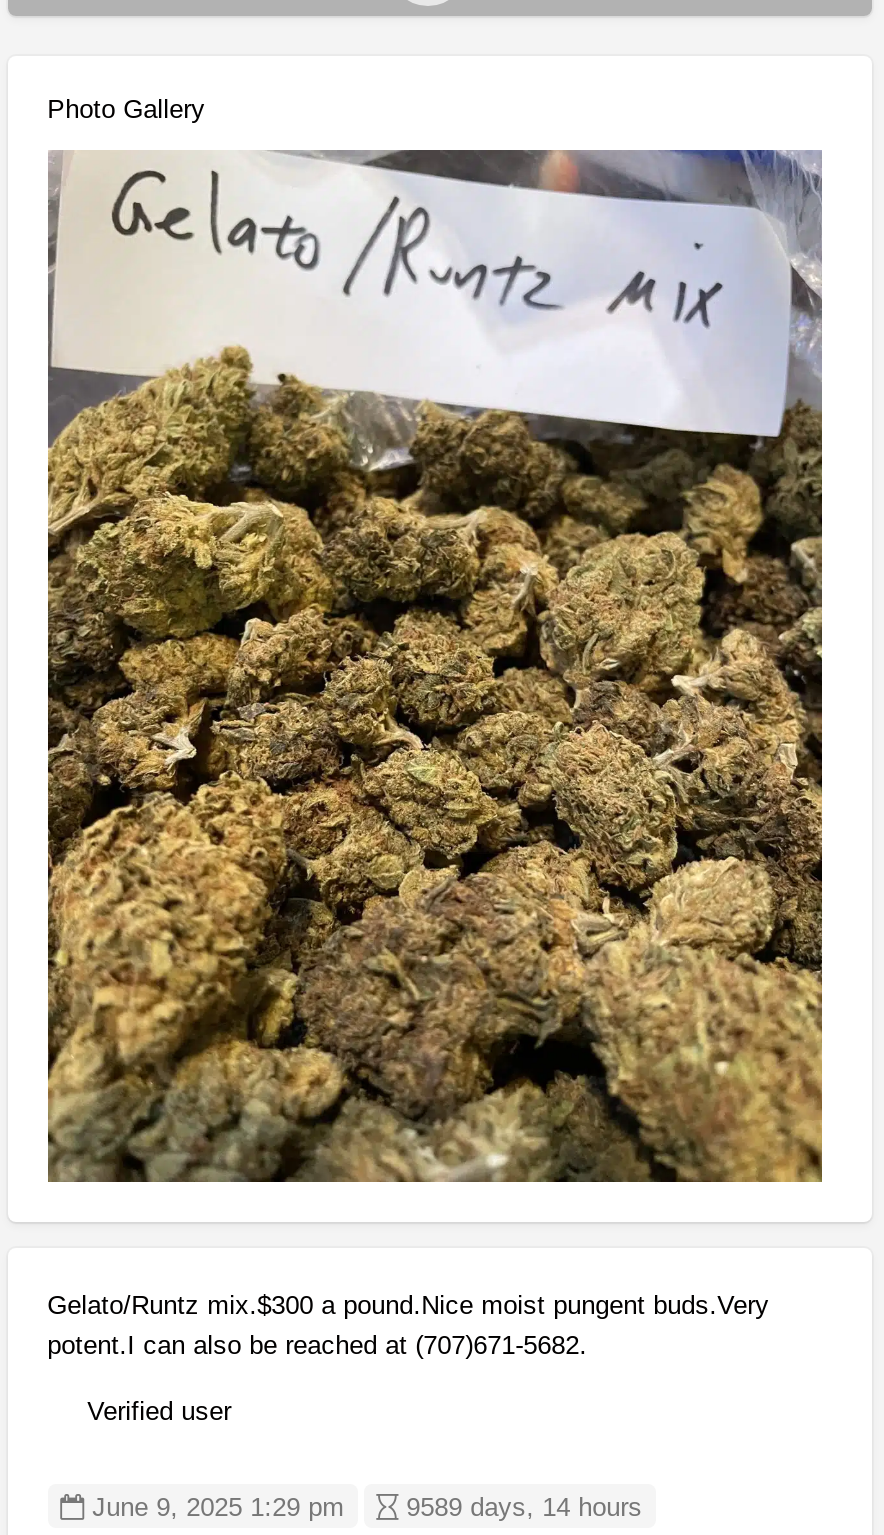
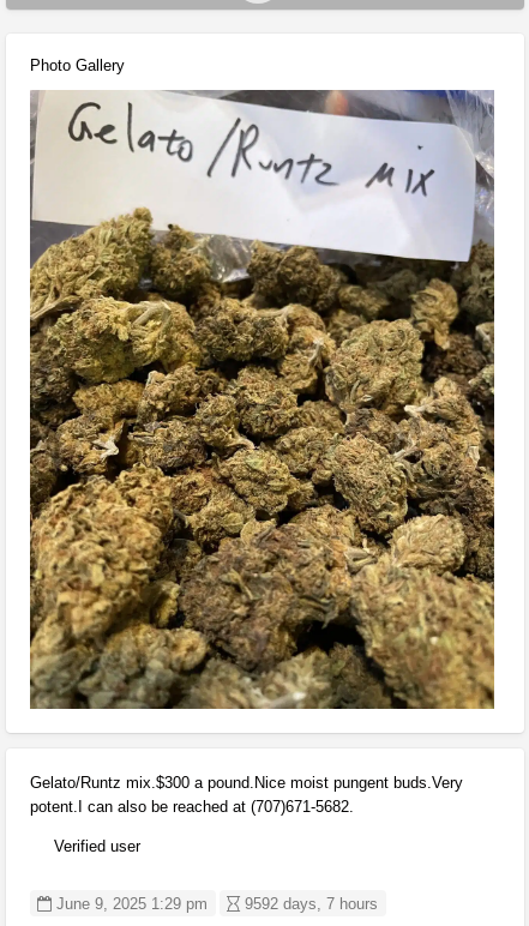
- June 9, 2025 1:29 pm 9589 days, 14 hours
+ June 9, 2025 1:29 pm 9592 days, 7 hours
